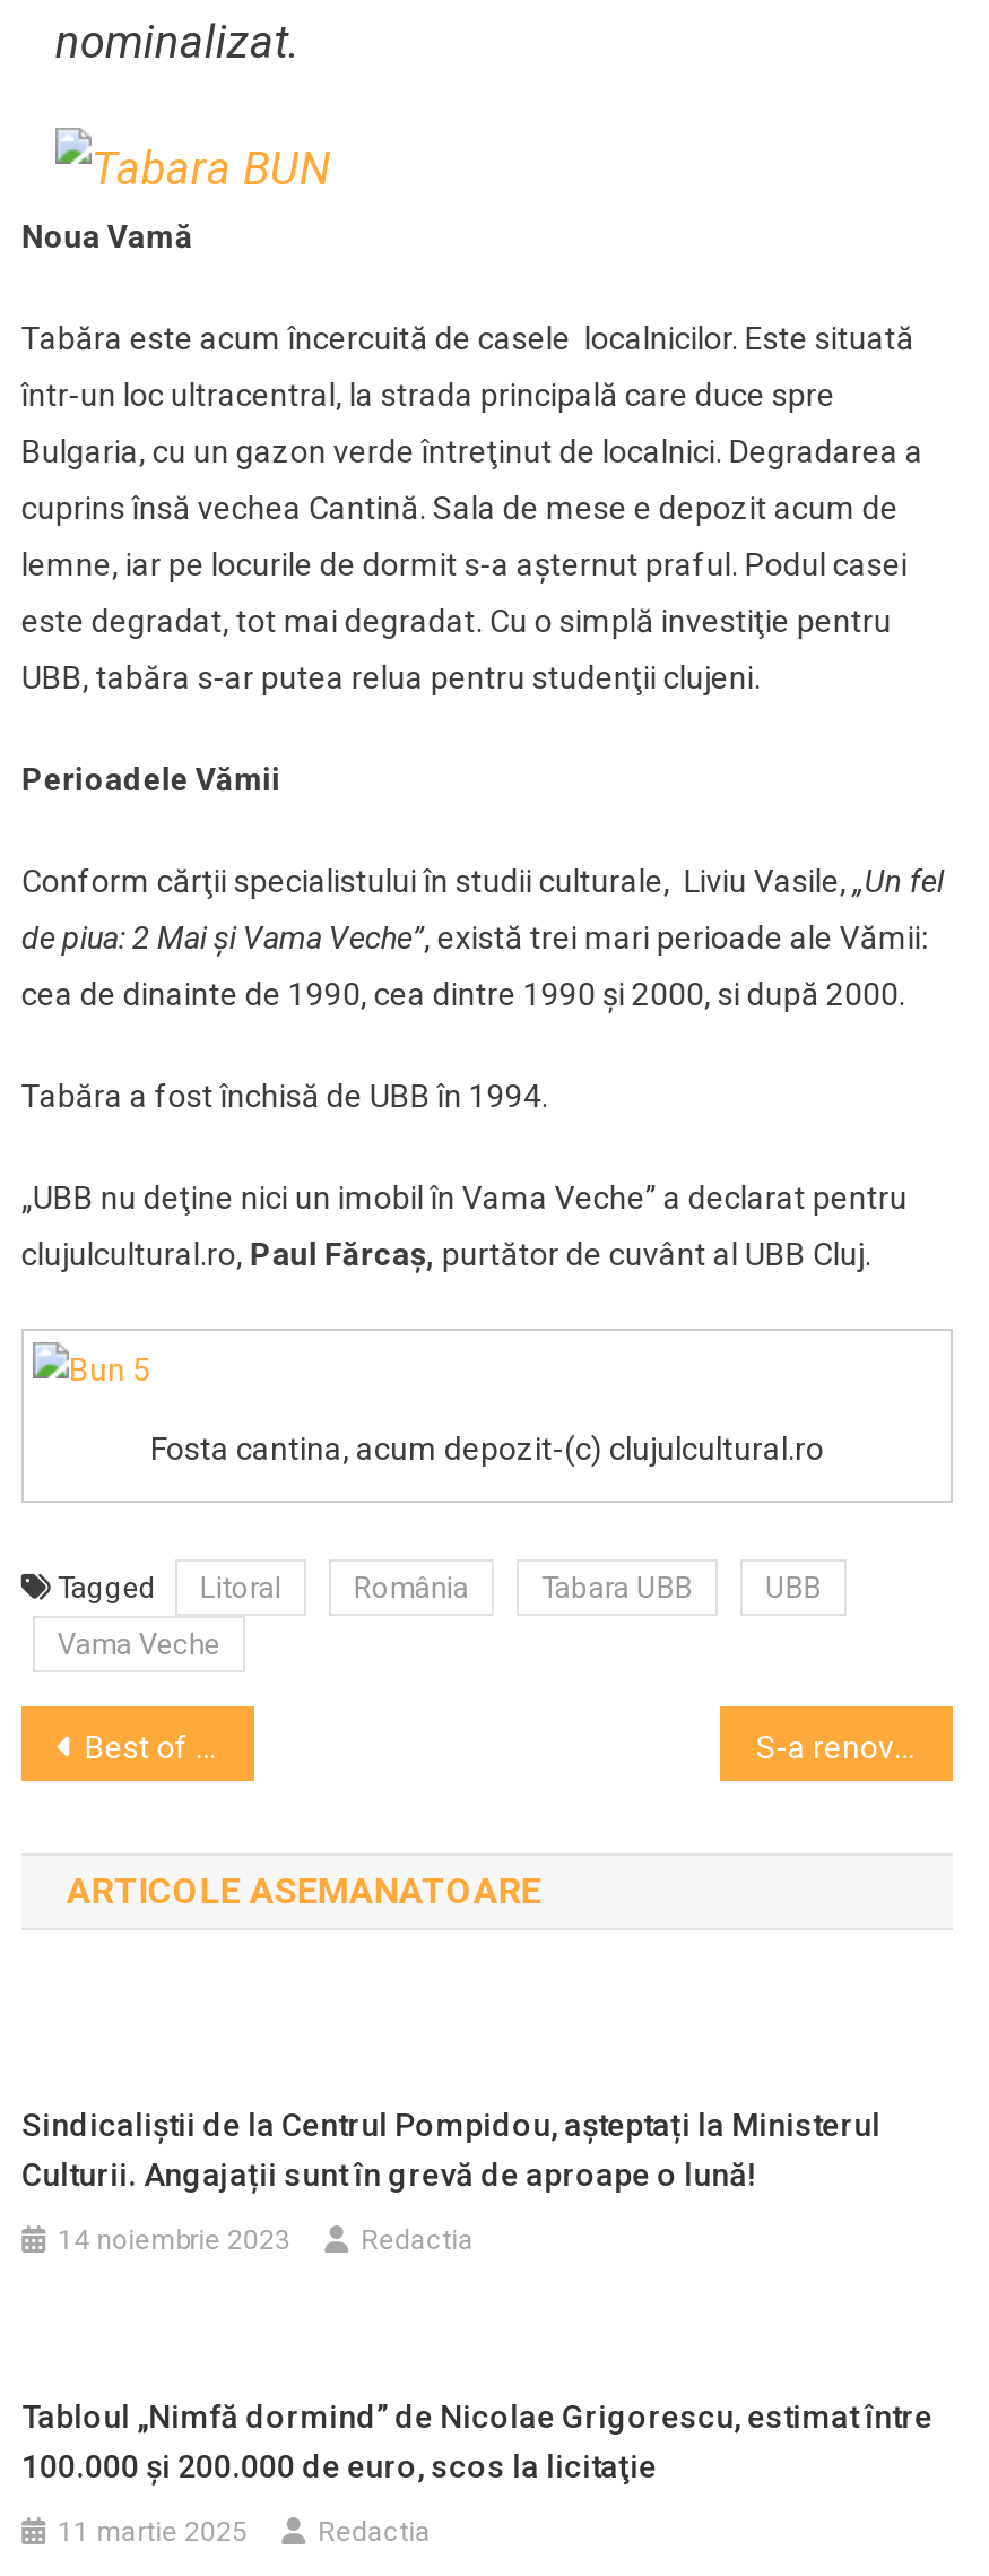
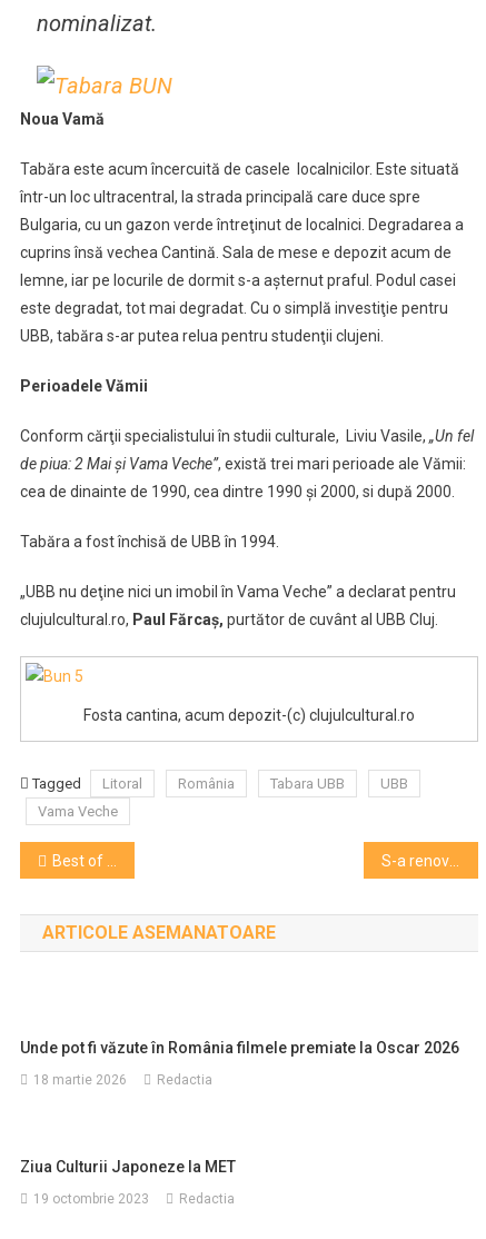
- Sindicaliștii de la Centrul Pompidou, așteptați la Ministerul
- Culturii. Angajații sunt în grevă de aproape o lună!
+ Unde pot fi văzute în România filmele premiate la Oscar 2026

- 14 noiembrie 2023
+ 18 martie 2026

- Tabloul „Nimfă dormind” de Nicolae Grigorescu, estimat între
- 100.000 şi 200.000 de euro, scos la licitaţie
+ Ziua Culturii Japoneze la MET

- 11 martie 2025
+ 19 octombrie 2023
